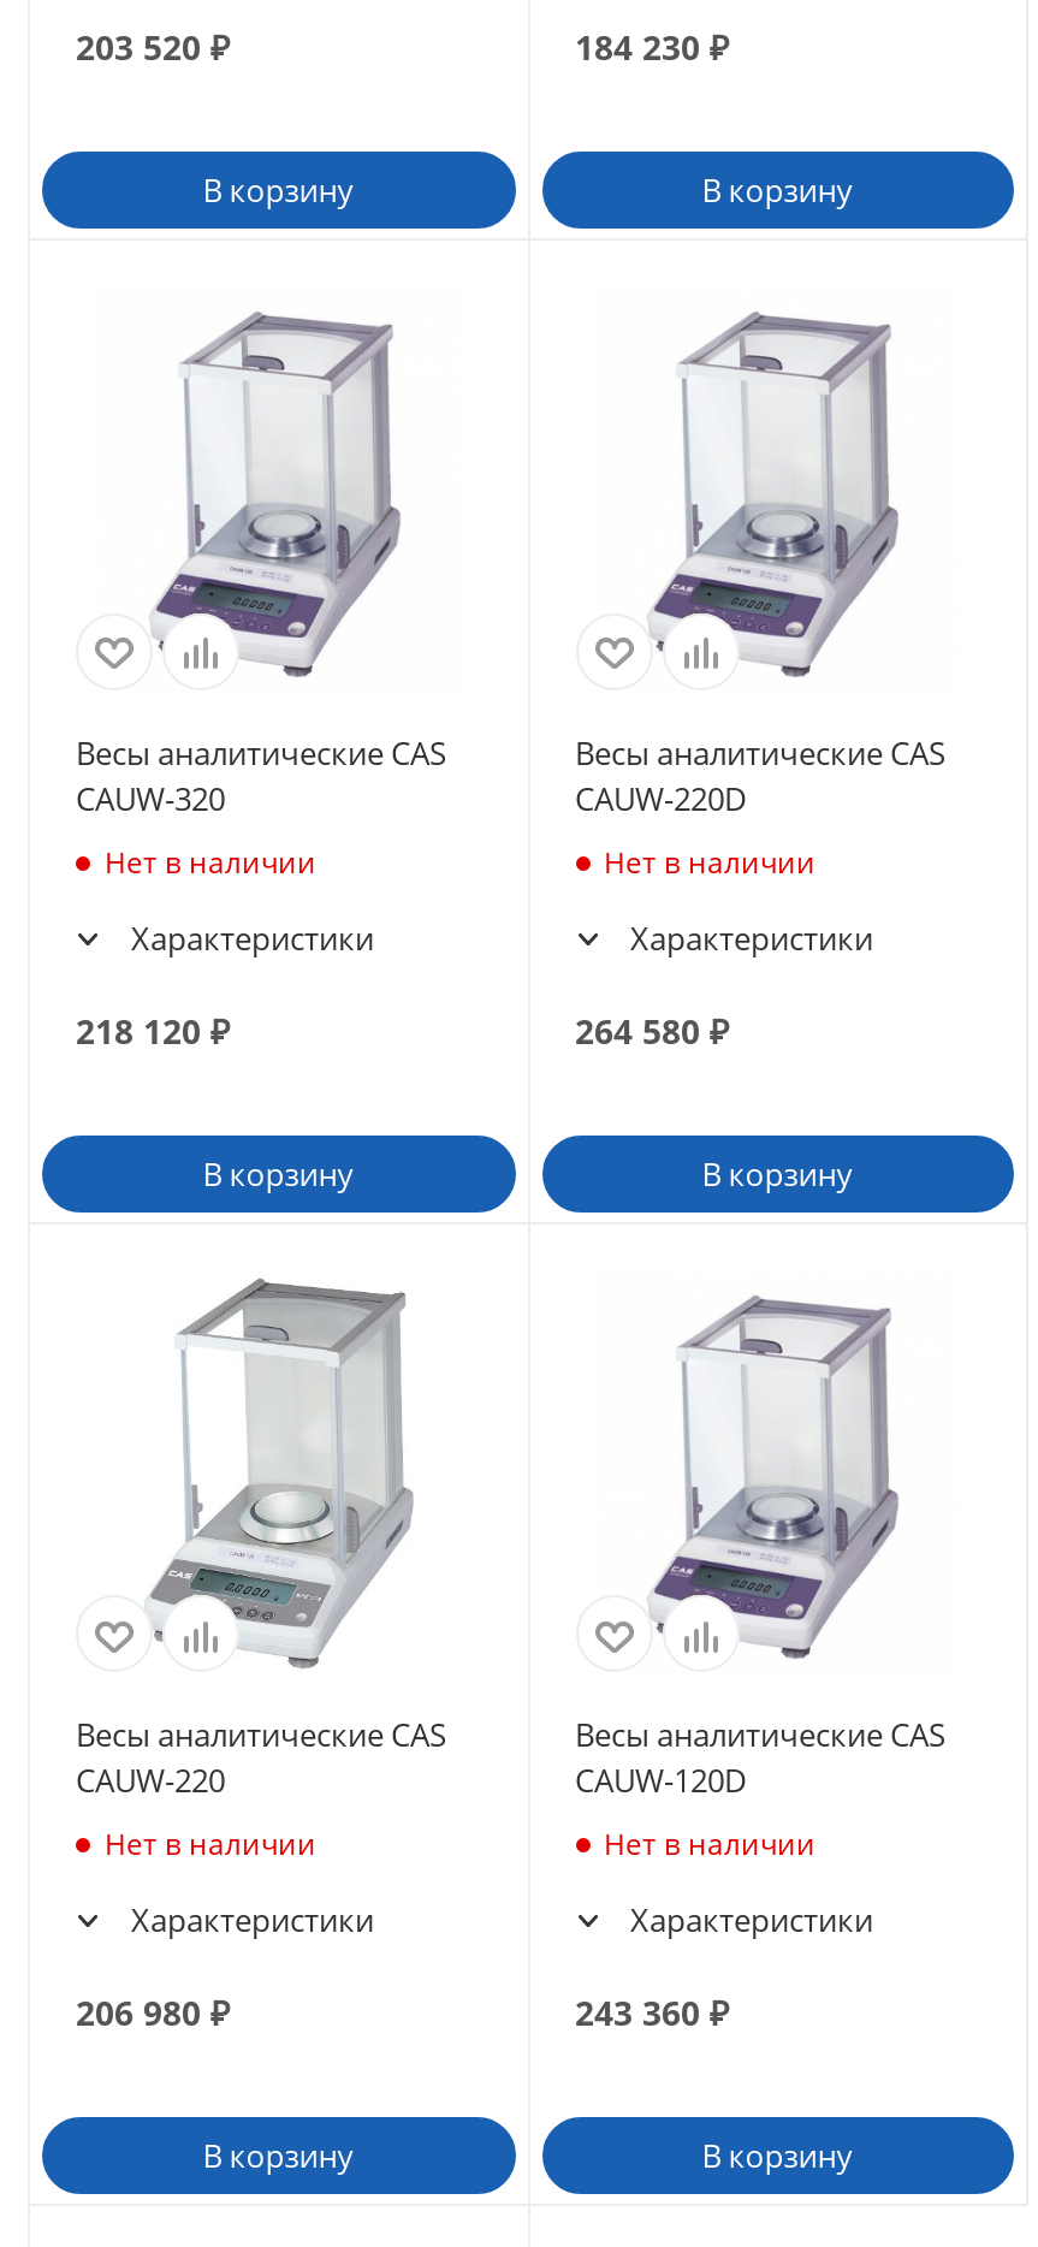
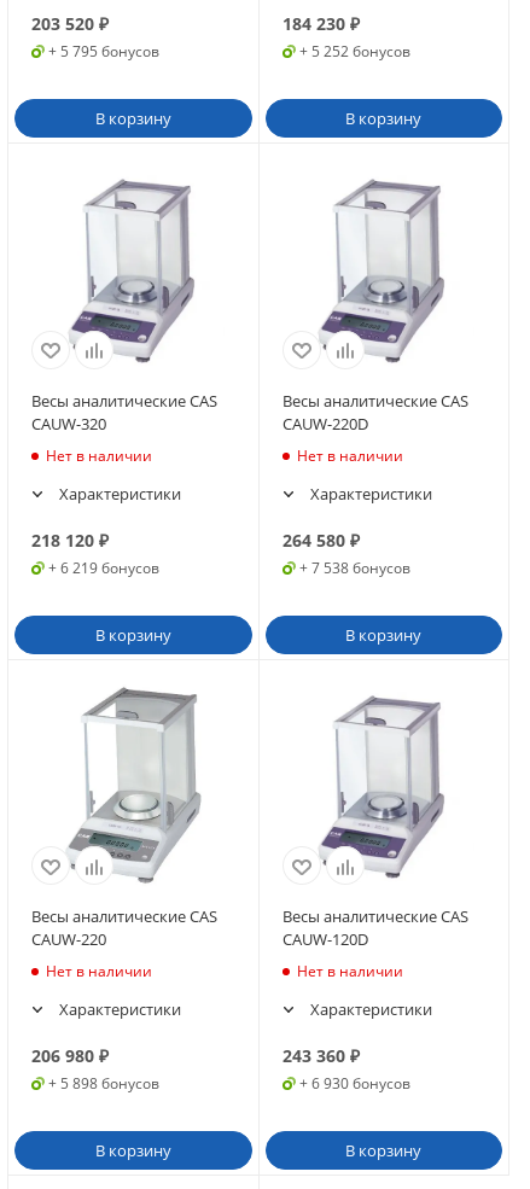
+ + 5 795 бонусов

+ + 5 252 бонусов

+ + 6 219 бонусов

+ + 7 538 бонусов

+ + 5 898 бонусов

+ + 6 930 бонусов
